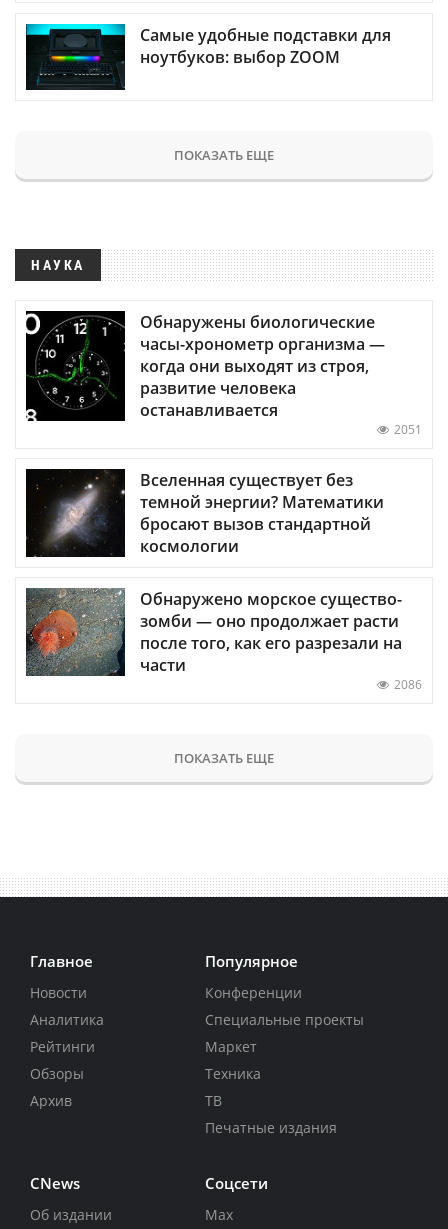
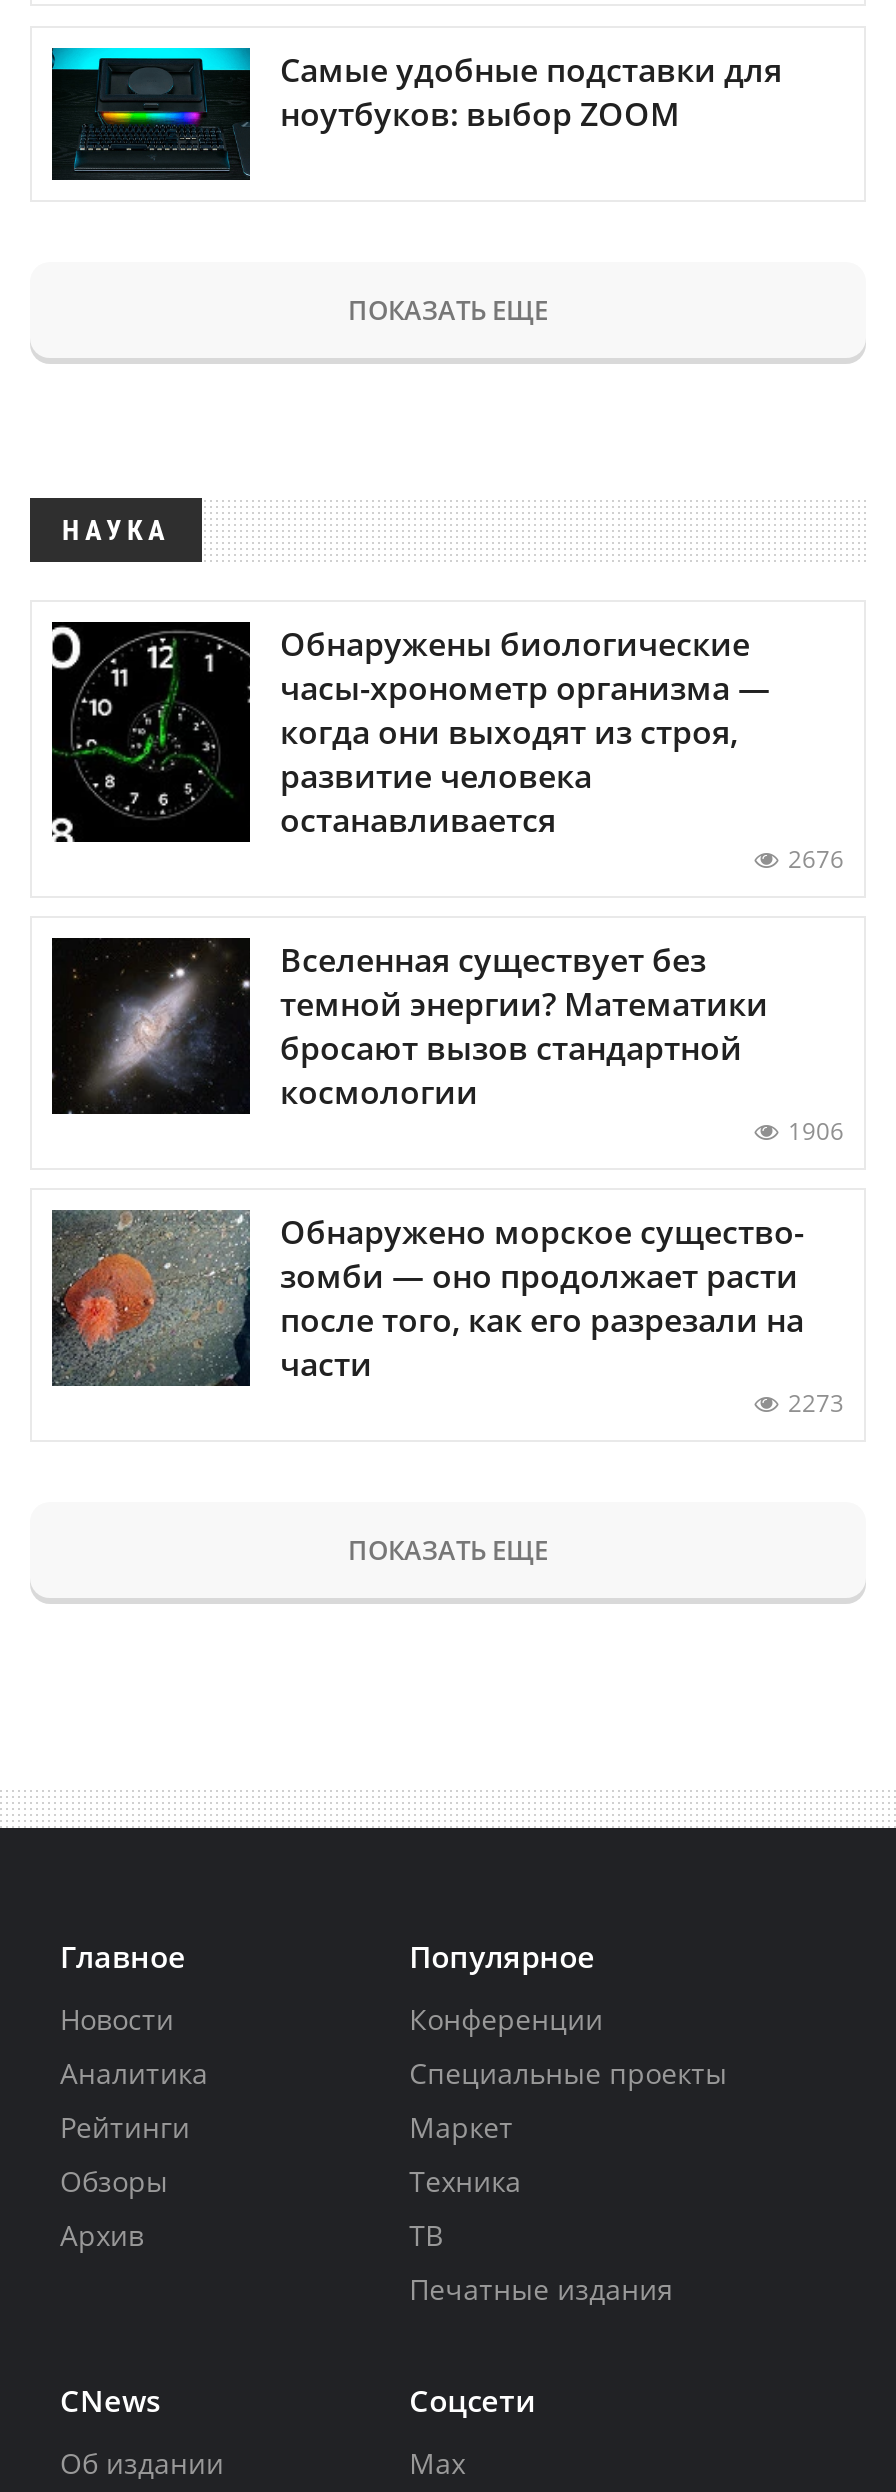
- 2051
+ 2676

+ 1906

- 2086
+ 2273
